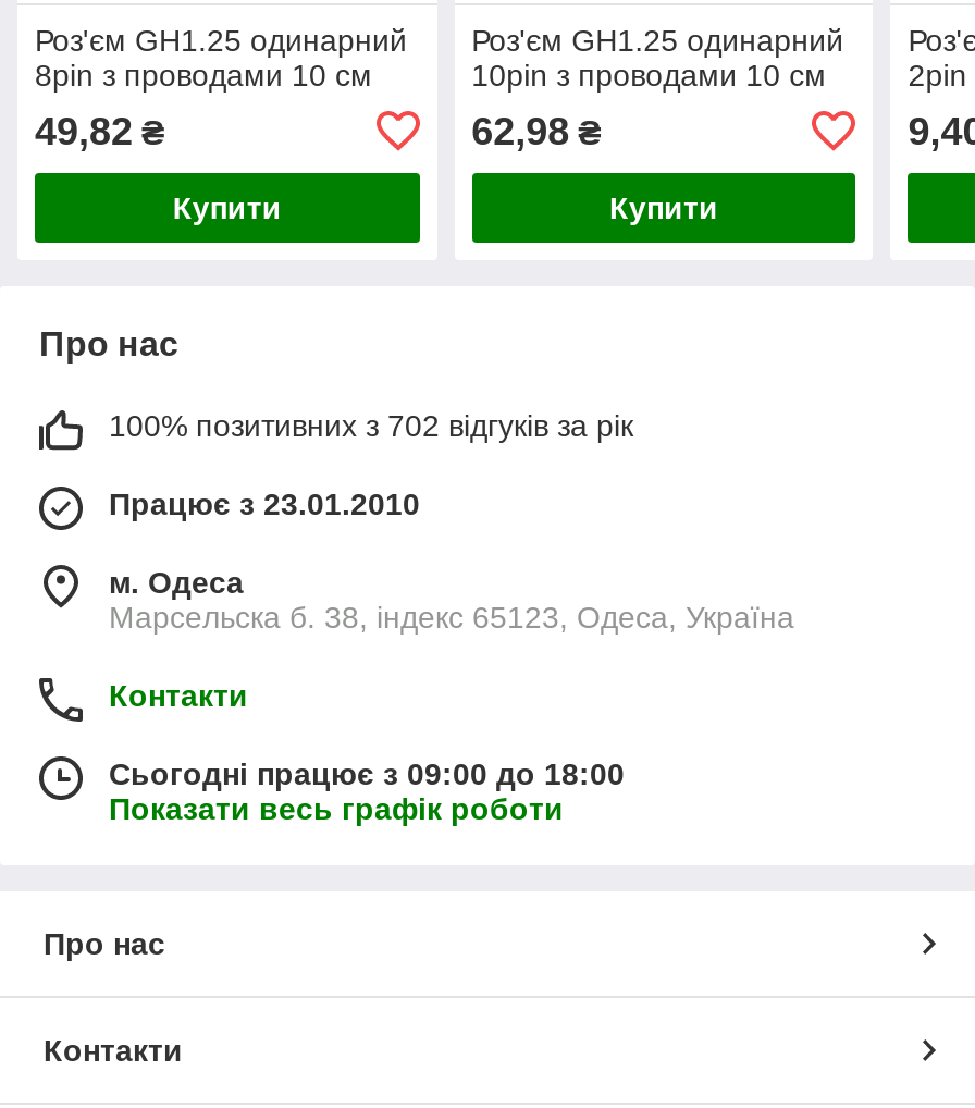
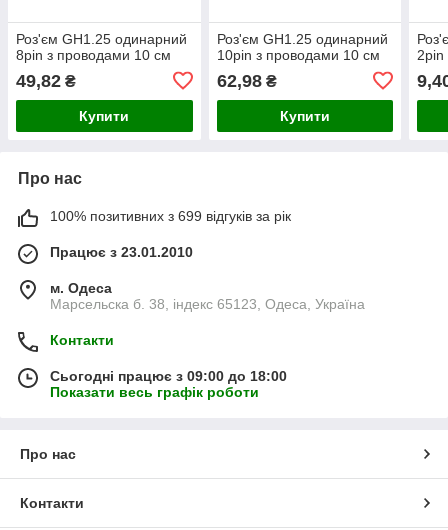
- 100% позитивних з 702 відгуків за рік
+ 100% позитивних з 699 відгуків за рік
